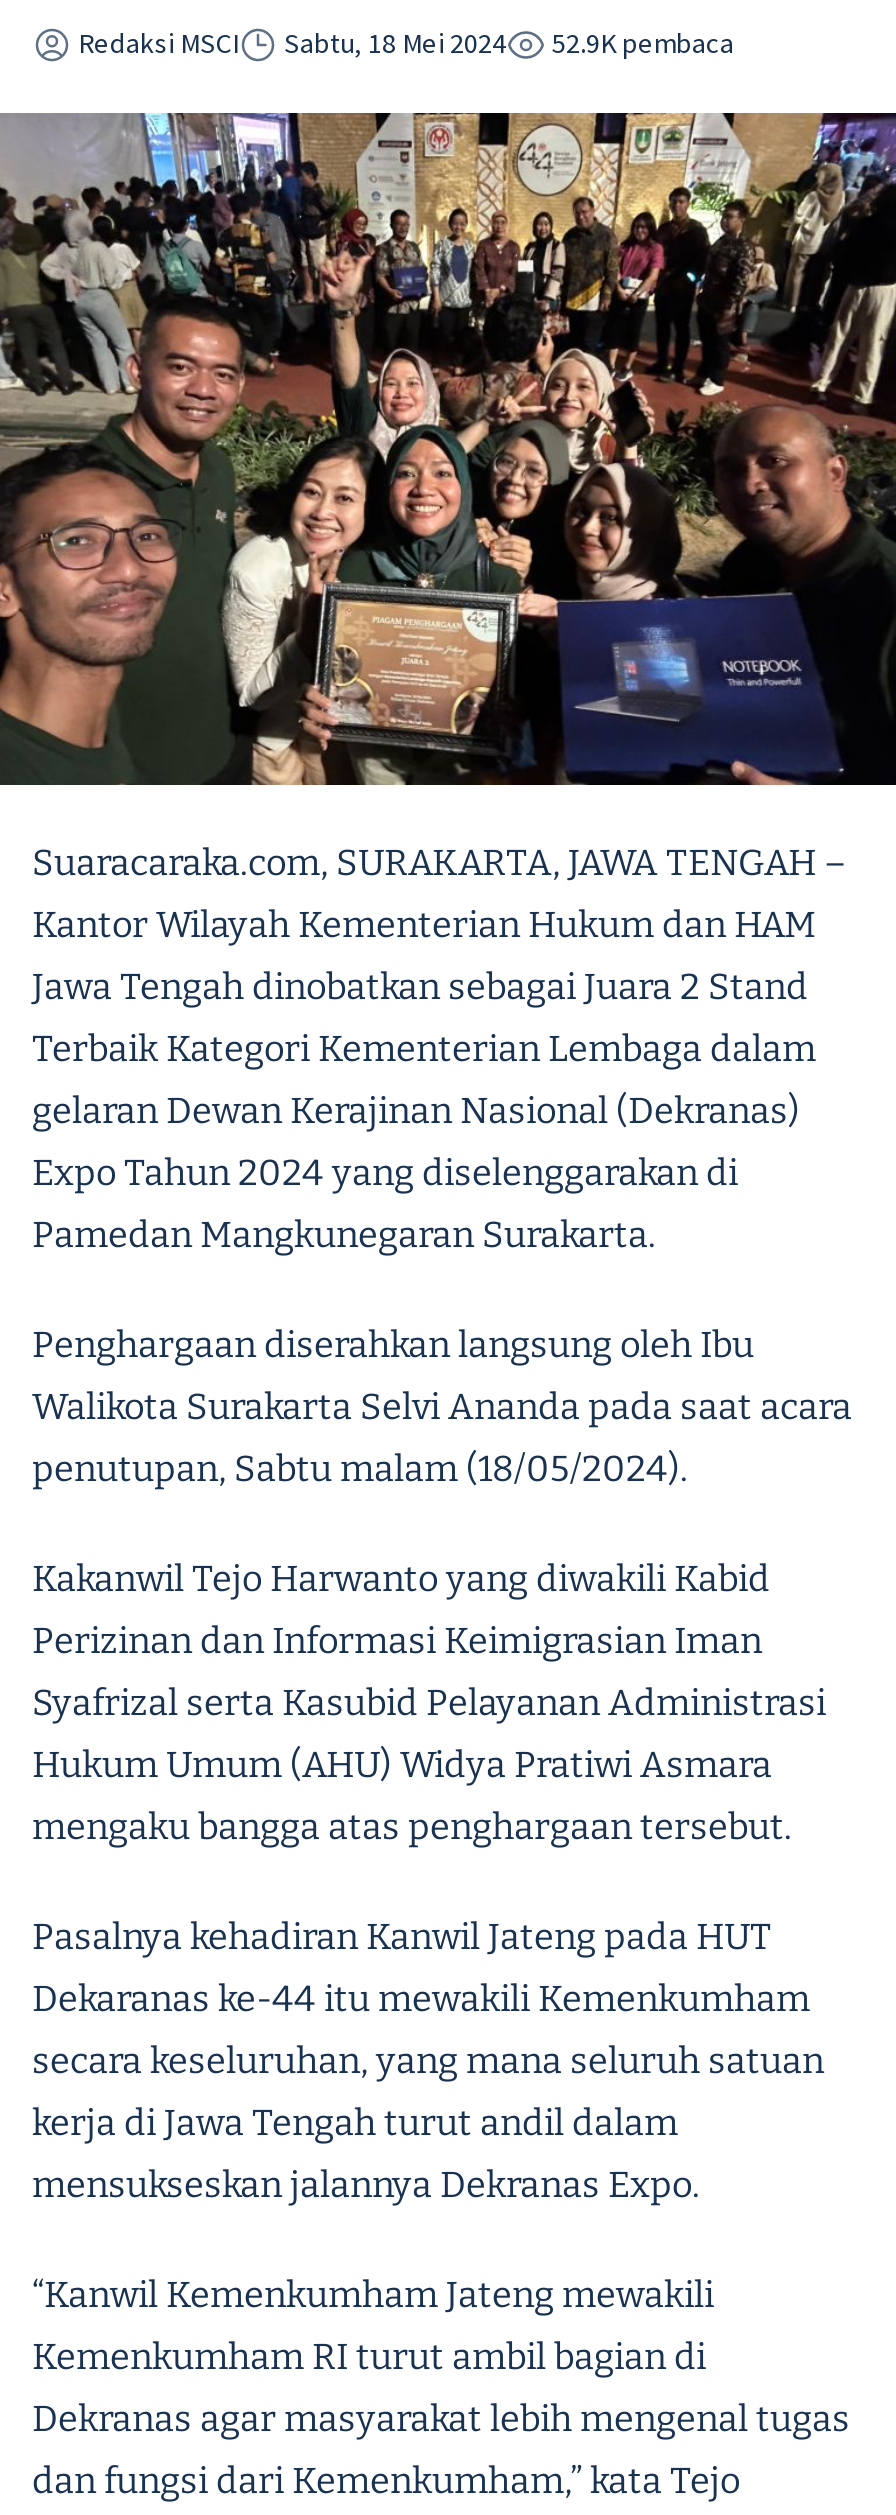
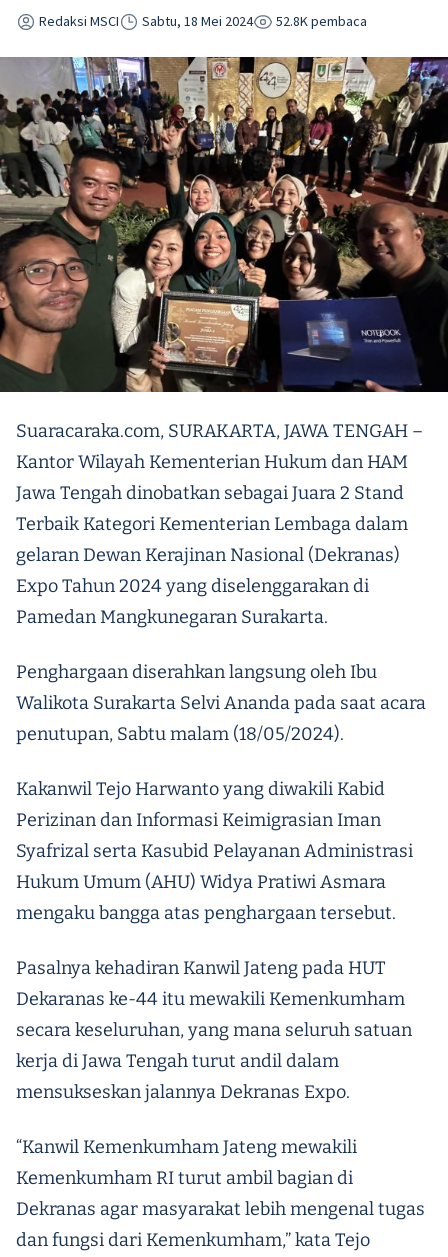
- Redaksi MSCI Sabtu, 18 Mei 2024 52.9K pembaca
+ Redaksi MSCI Sabtu, 18 Mei 2024 52.8K pembaca
